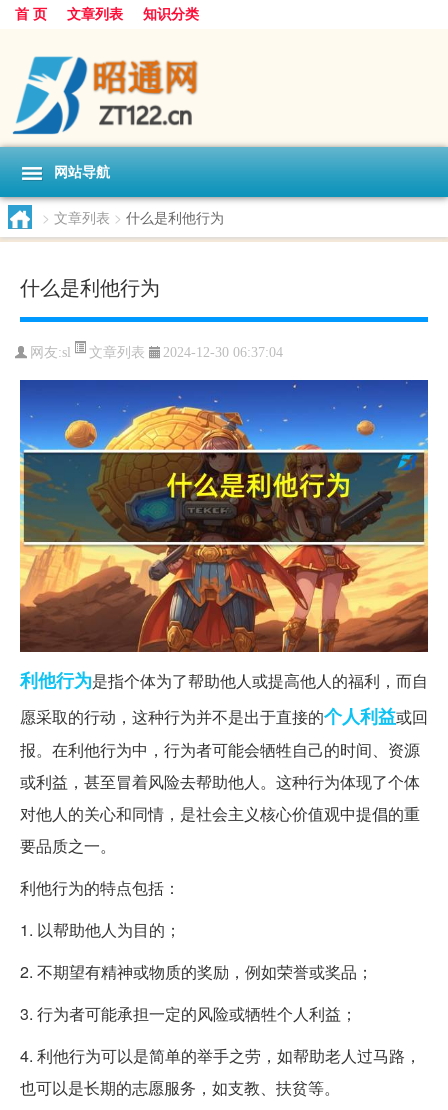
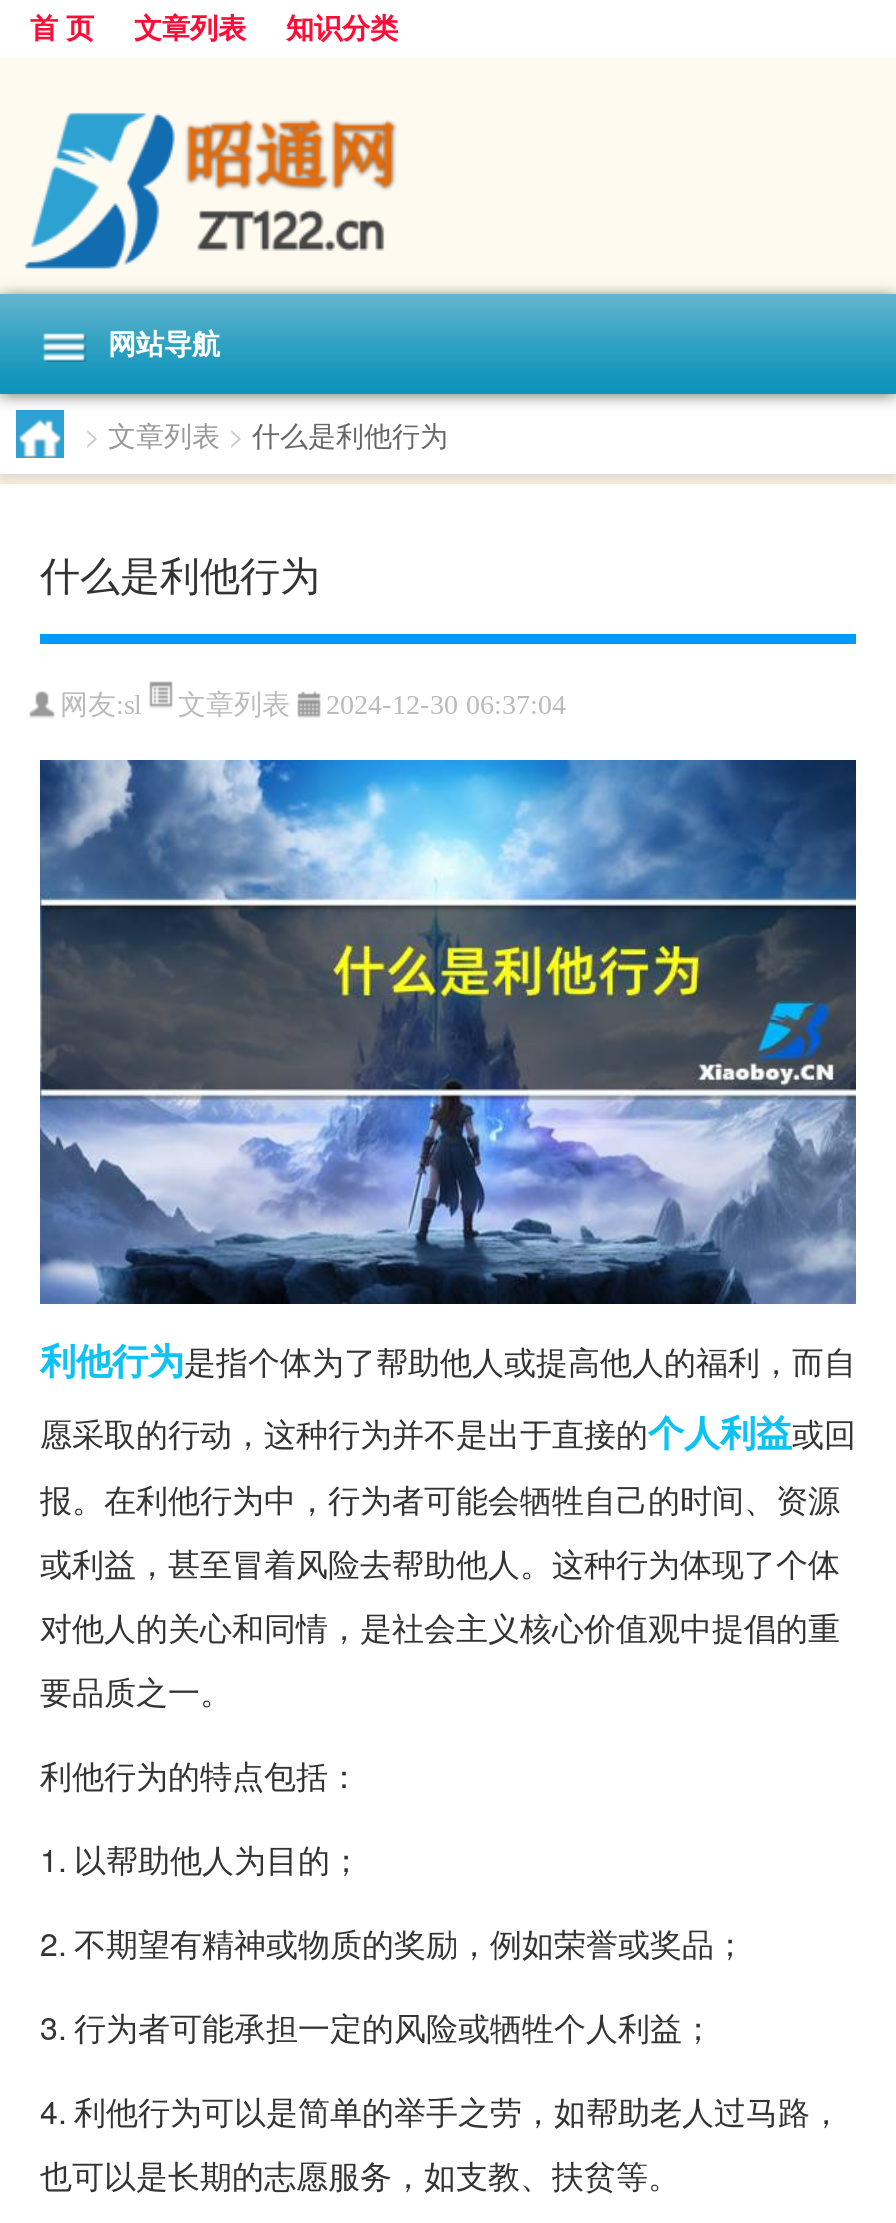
- [image]
+ [image]
